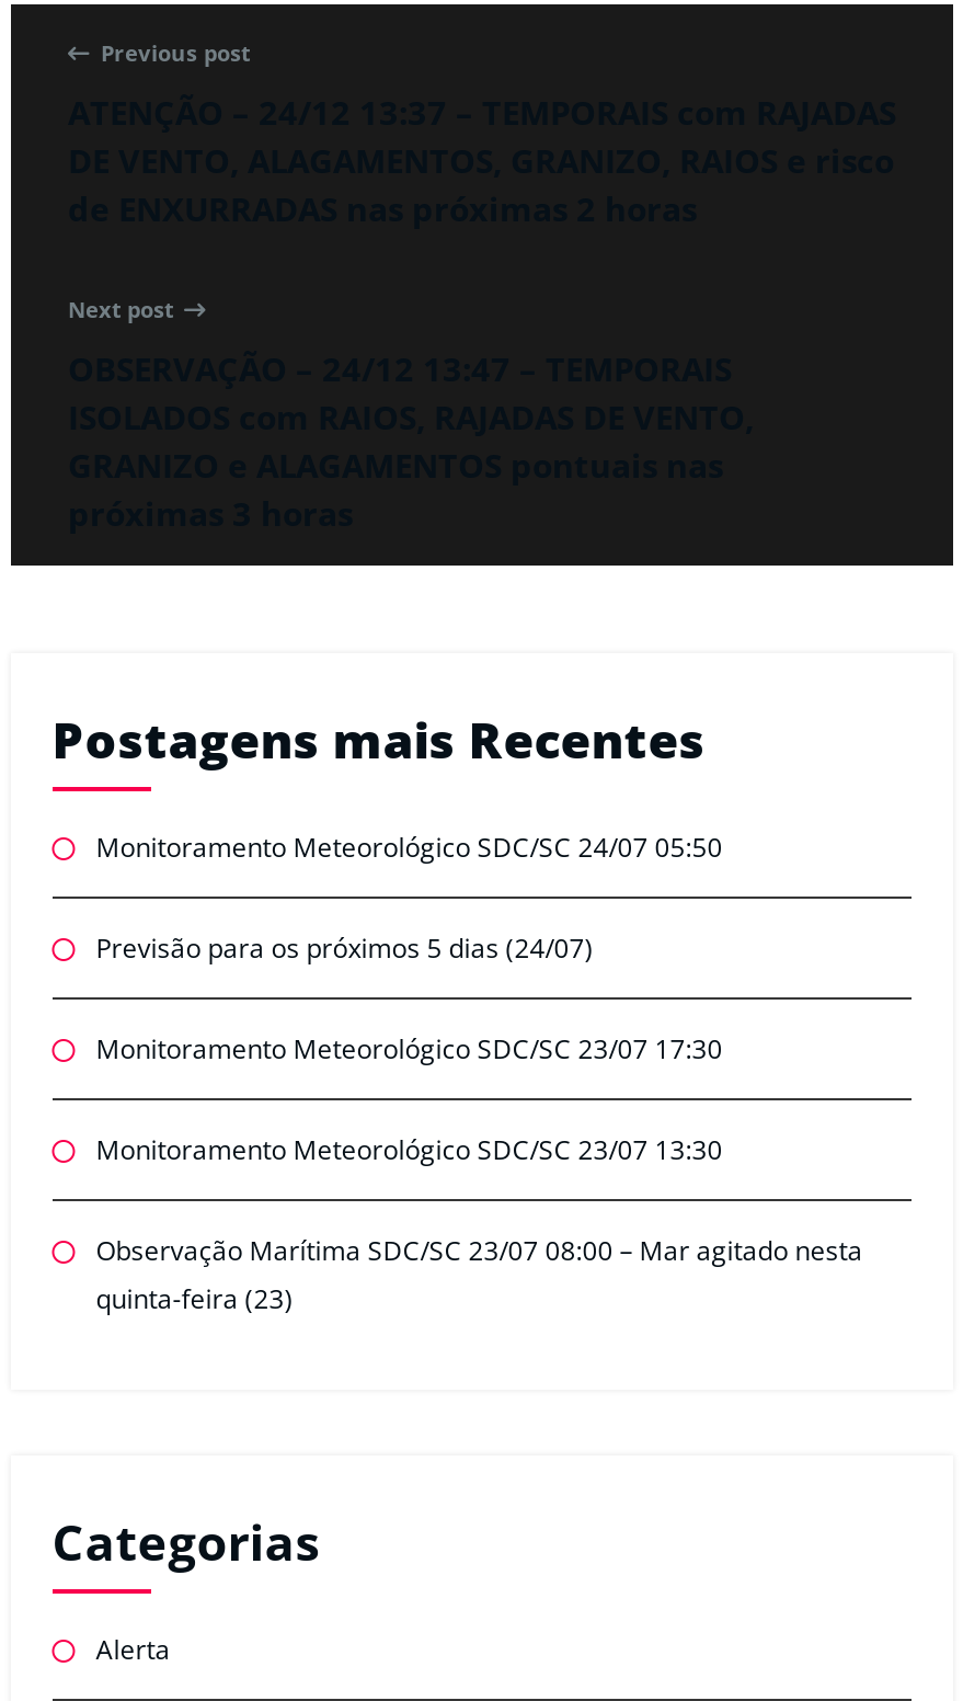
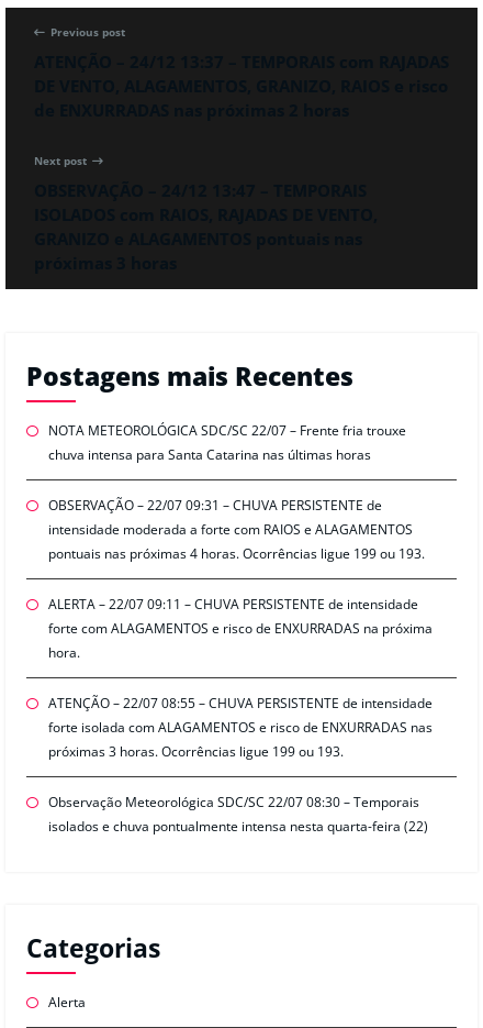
- Monitoramento Meteorológico SDC/SC 24/07 05:50
+ NOTA METEOROLÓGICA SDC/SC 22/07 – Frente fria trouxe
+ chuva intensa para Santa Catarina nas últimas horas

- Previsão para os próximos 5 dias (24/07)
+ OBSERVAÇÃO – 22/07 09:31 – CHUVA PERSISTENTE de
+ intensidade moderada a forte com RAIOS e ALAGAMENTOS
+ pontuais nas próximas 4 horas. Ocorrências ligue 199 ou 193.

- Monitoramento Meteorológico SDC/SC 23/07 17:30
+ ALERTA – 22/07 09:11 – CHUVA PERSISTENTE de intensidade
+ forte com ALAGAMENTOS e risco de ENXURRADAS na próxima
+ hora.

- Monitoramento Meteorológico SDC/SC 23/07 13:30
+ ATENÇÃO – 22/07 08:55 – CHUVA PERSISTENTE de intensidade
+ forte isolada com ALAGAMENTOS e risco de ENXURRADAS nas
+ próximas 3 horas. Ocorrências ligue 199 ou 193.

- Observação Marítima SDC/SC 23/07 08:00 – Mar agitado nesta
- quinta-feira (23)
+ Observação Meteorológica SDC/SC 22/07 08:30 – Temporais
+ isolados e chuva pontualmente intensa nesta quarta-feira (22)
